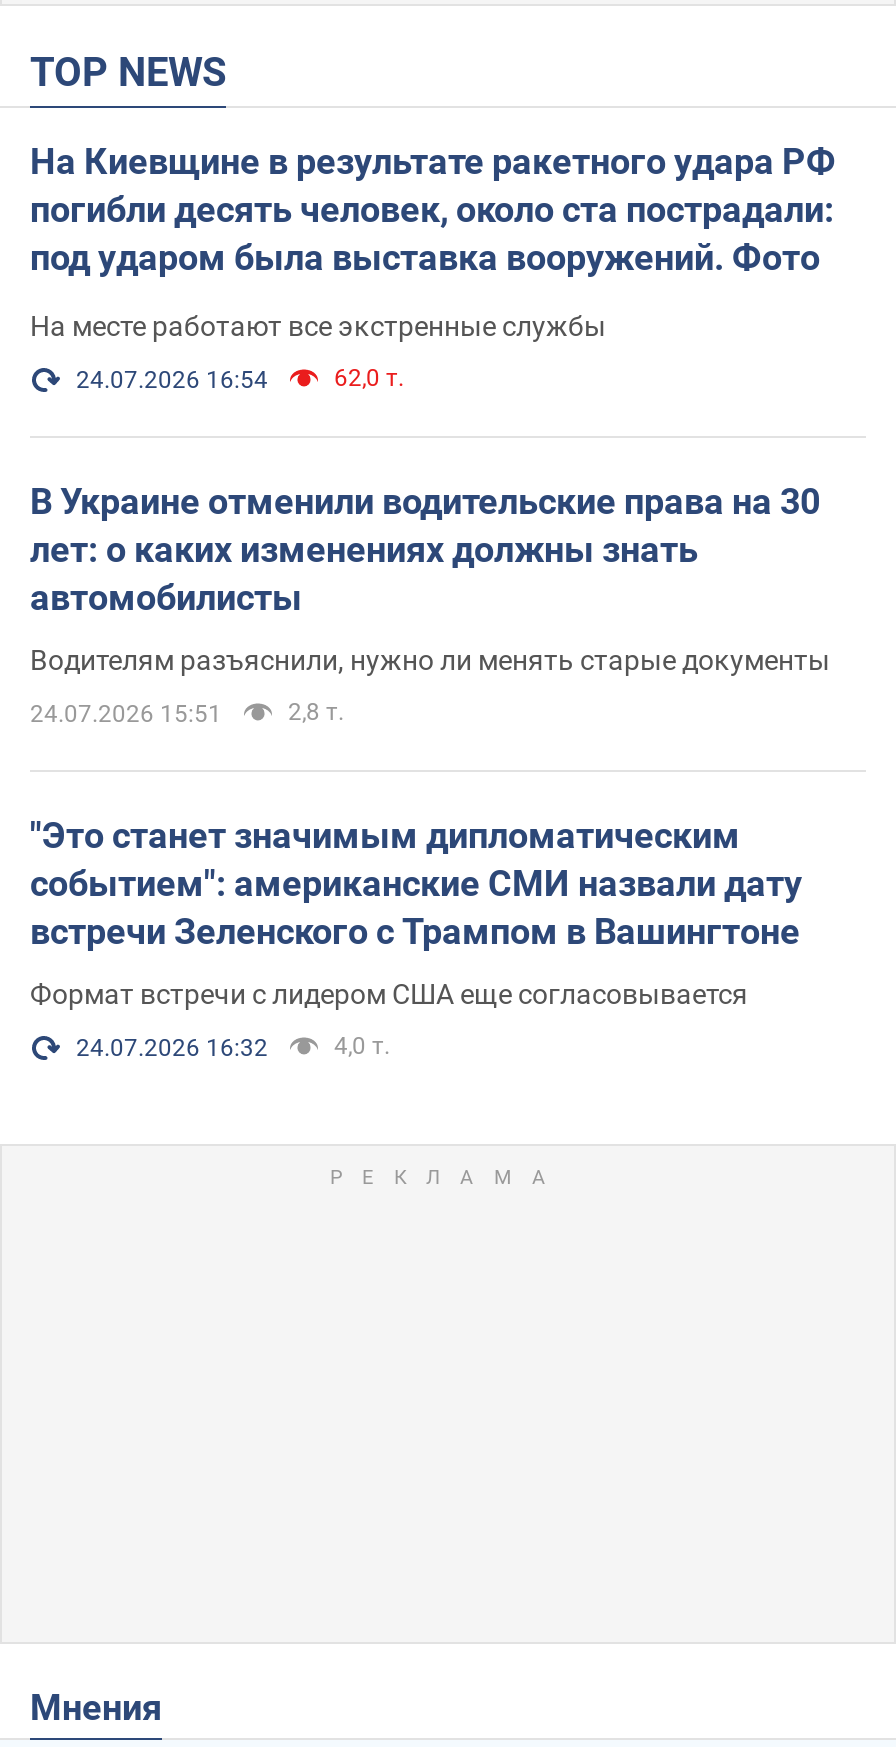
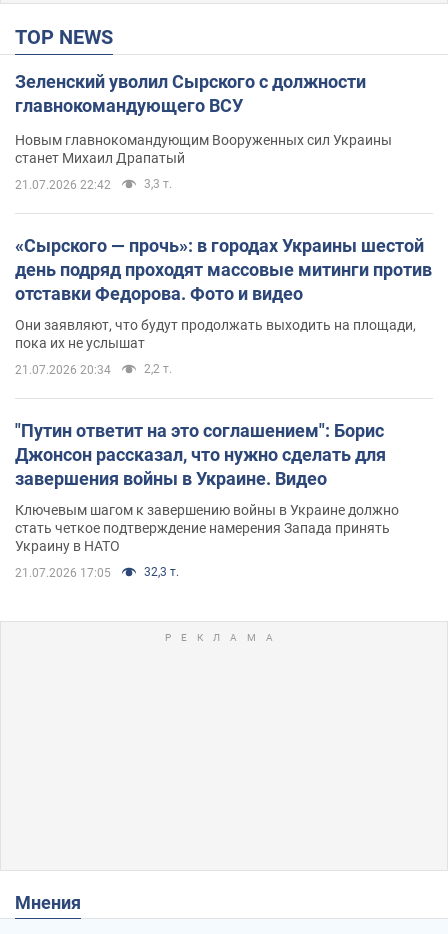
- На Киевщине в результате ракетного удара РФ
- погибли десять человек, около ста пострадали:
- под ударом была выставка вооружений. Фото
+ Зеленский уволил Сырского с должности
+ главнокомандующего ВСУ

- На месте работают все экстренные службы
+ Новым главнокомандующим Вооруженных сил Украины
+ станет Михаил Драпатый

- 24.07.2026 16:54
- 62,0 т.
+ 21.07.2026 22:42
+ 3,3 т.

- В Украине отменили водительские права на 30
- лет: о каких изменениях должны знать
- автомобилисты
+ «Сырского — прочь»: в городах Украины шестой
+ день подряд проходят массовые митинги против
+ отставки Федорова. Фото и видео

- Водителям разъяснили, нужно ли менять старые документы
+ Они заявляют, что будут продолжать выходить на площади,
+ пока их не услышат

- 24.07.2026 15:51
- 2,8 т.
+ 21.07.2026 20:34
+ 2,2 т.

- "Это станет значимым дипломатическим
- событием": американские СМИ назвали дату
- встречи Зеленского с Трампом в Вашингтоне
+ "Путин ответит на это соглашением": Борис
+ Джонсон рассказал, что нужно сделать для
+ завершения войны в Украине. Видео

- Формат встречи с лидером США еще согласовывается
+ Ключевым шагом к завершению войны в Украине должно
+ стать четкое подтверждение намерения Запада принять
+ Украину в НАТО

- 24.07.2026 16:32
- 4,0 т.
+ 21.07.2026 17:05
+ 32,3 т.
